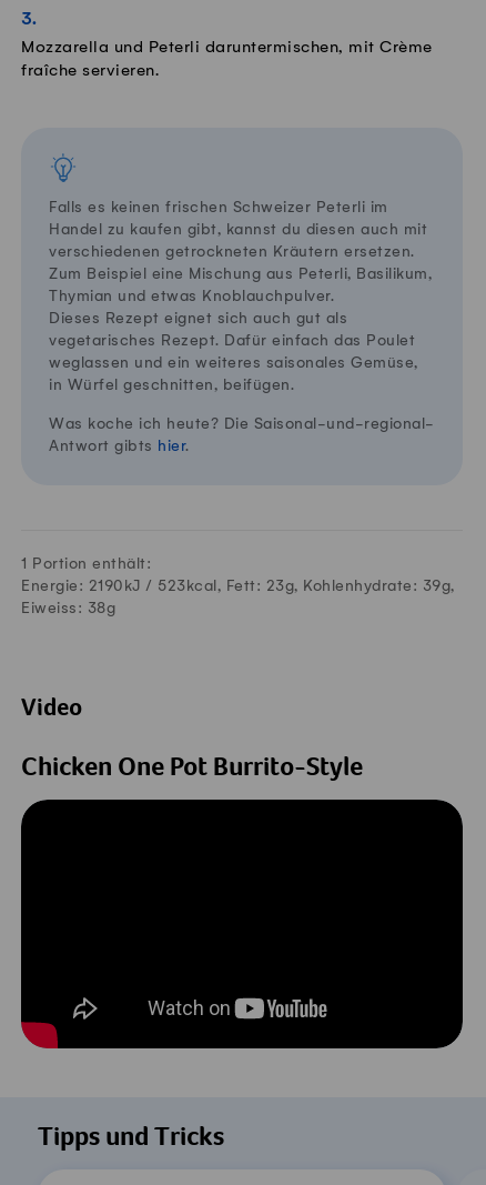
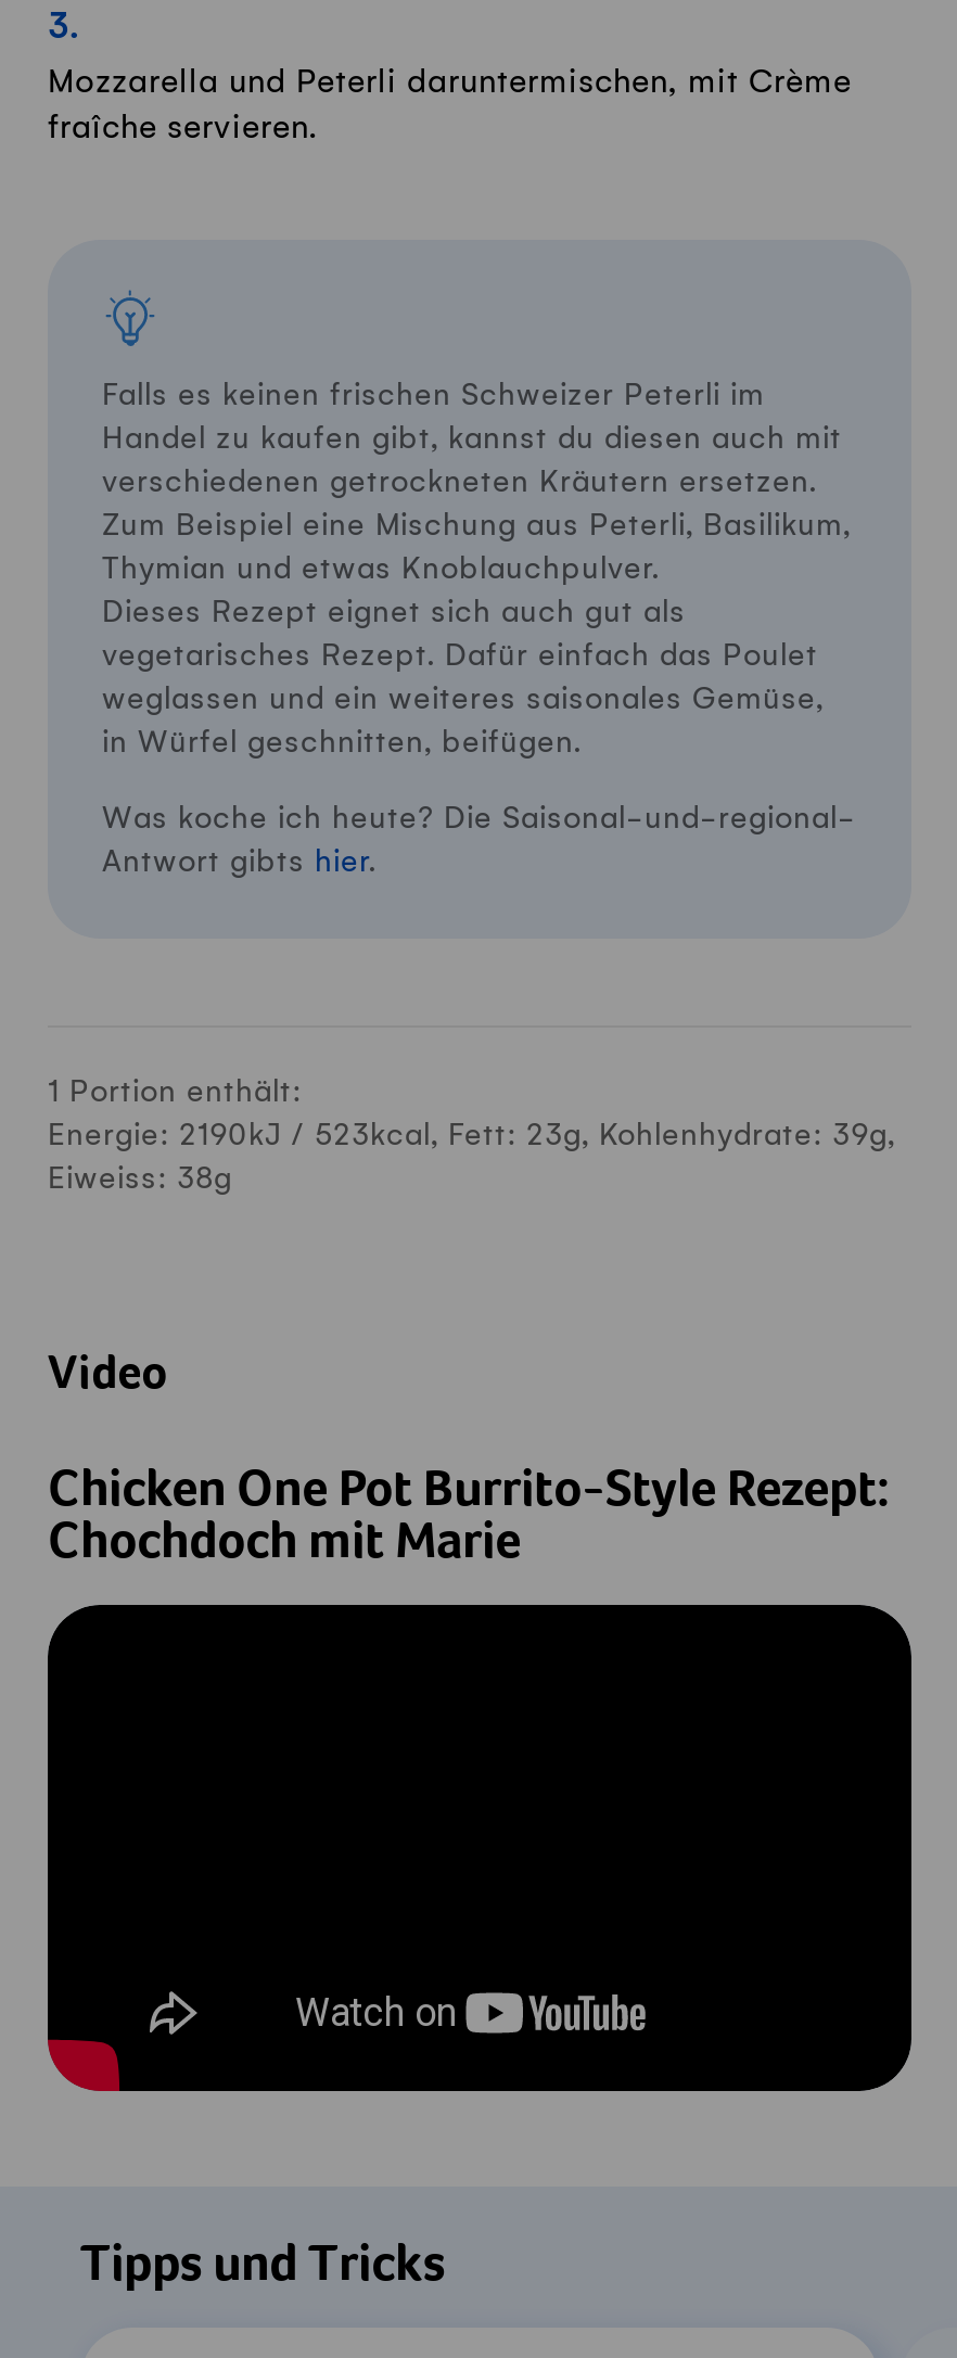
- Chicken One Pot Burrito-Style
+ Chicken One Pot Burrito-Style Rezept:
+ Chochdoch mit Marie
